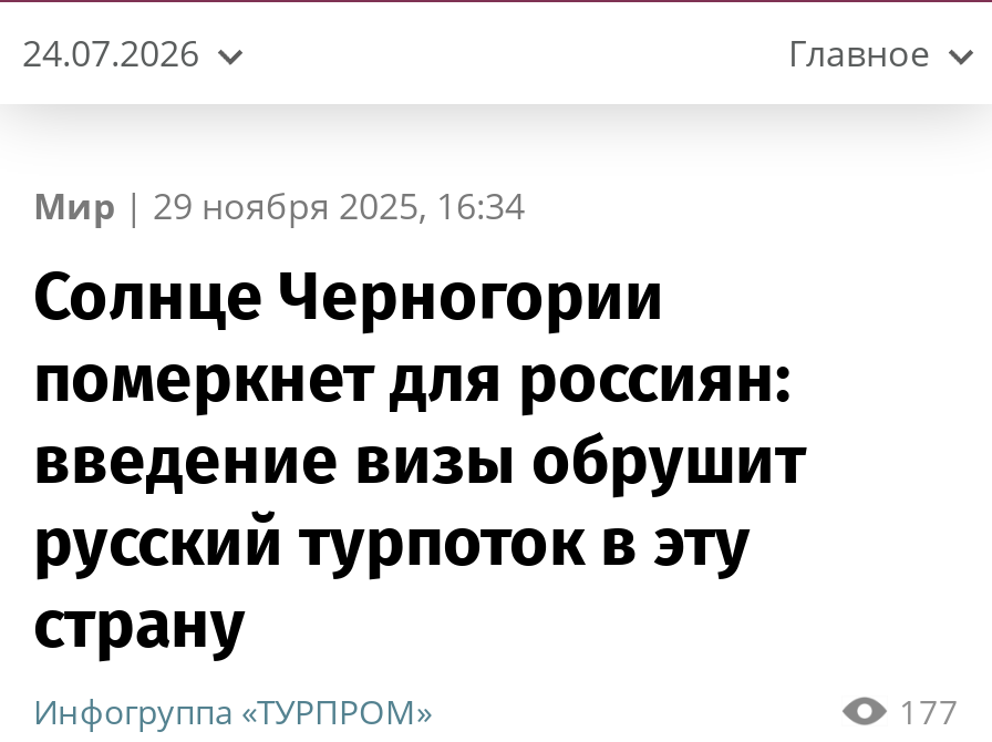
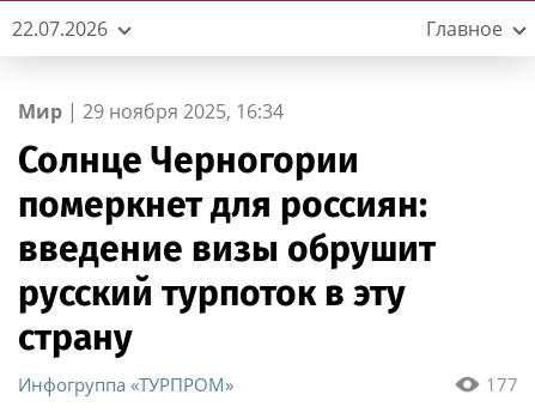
- 24.07.2026
+ 22.07.2026
